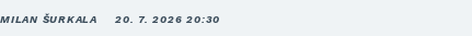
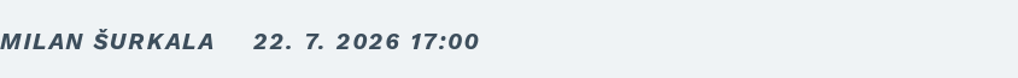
- MILAN ŠURKALA 20. 7. 2026 20:30
+ MILAN ŠURKALA 22. 7. 2026 17:00
